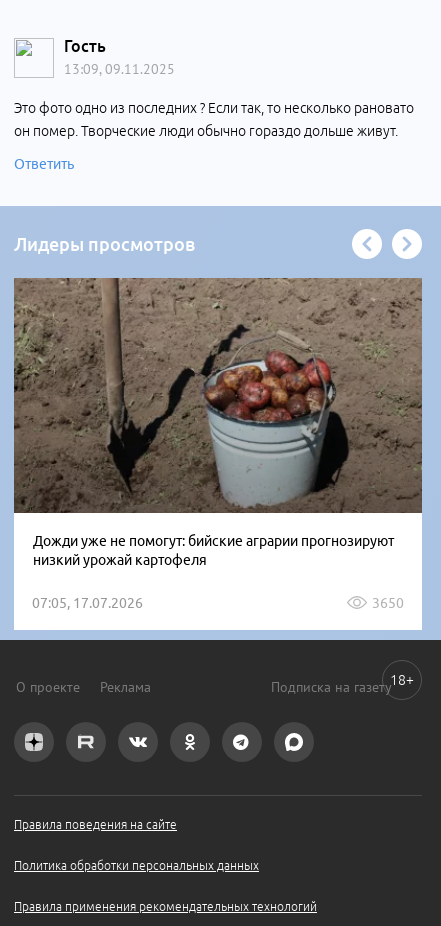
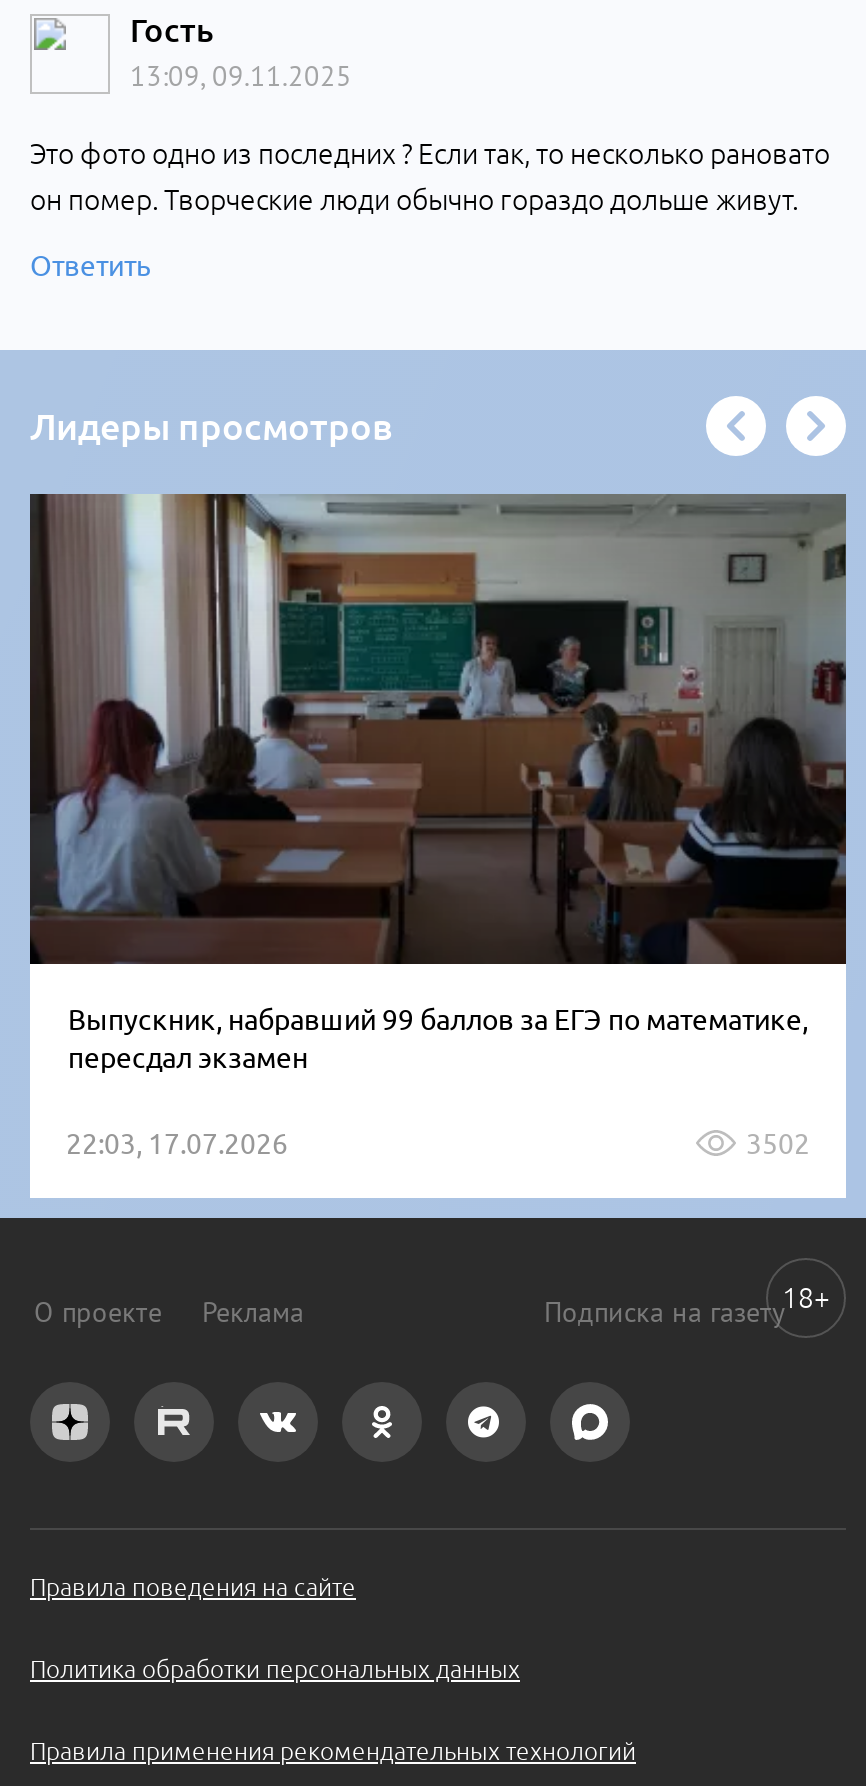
- [image]
- Дожди уже не помогут: бийские аграрии прогнозируют
- низкий урожай картофеля
+ [image]
+ Выпускник, набравший 99 баллов за ЕГЭ по математике,
+ пересдал экзамен

- 07:05, 17.07.2026
- 3650
+ 22:03, 17.07.2026
+ 3502
